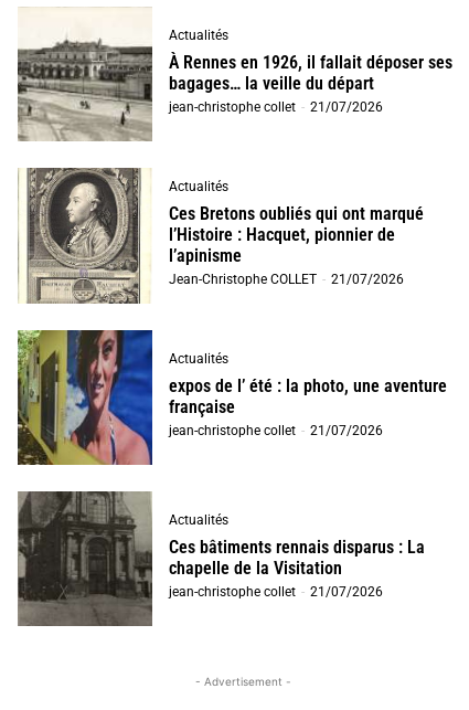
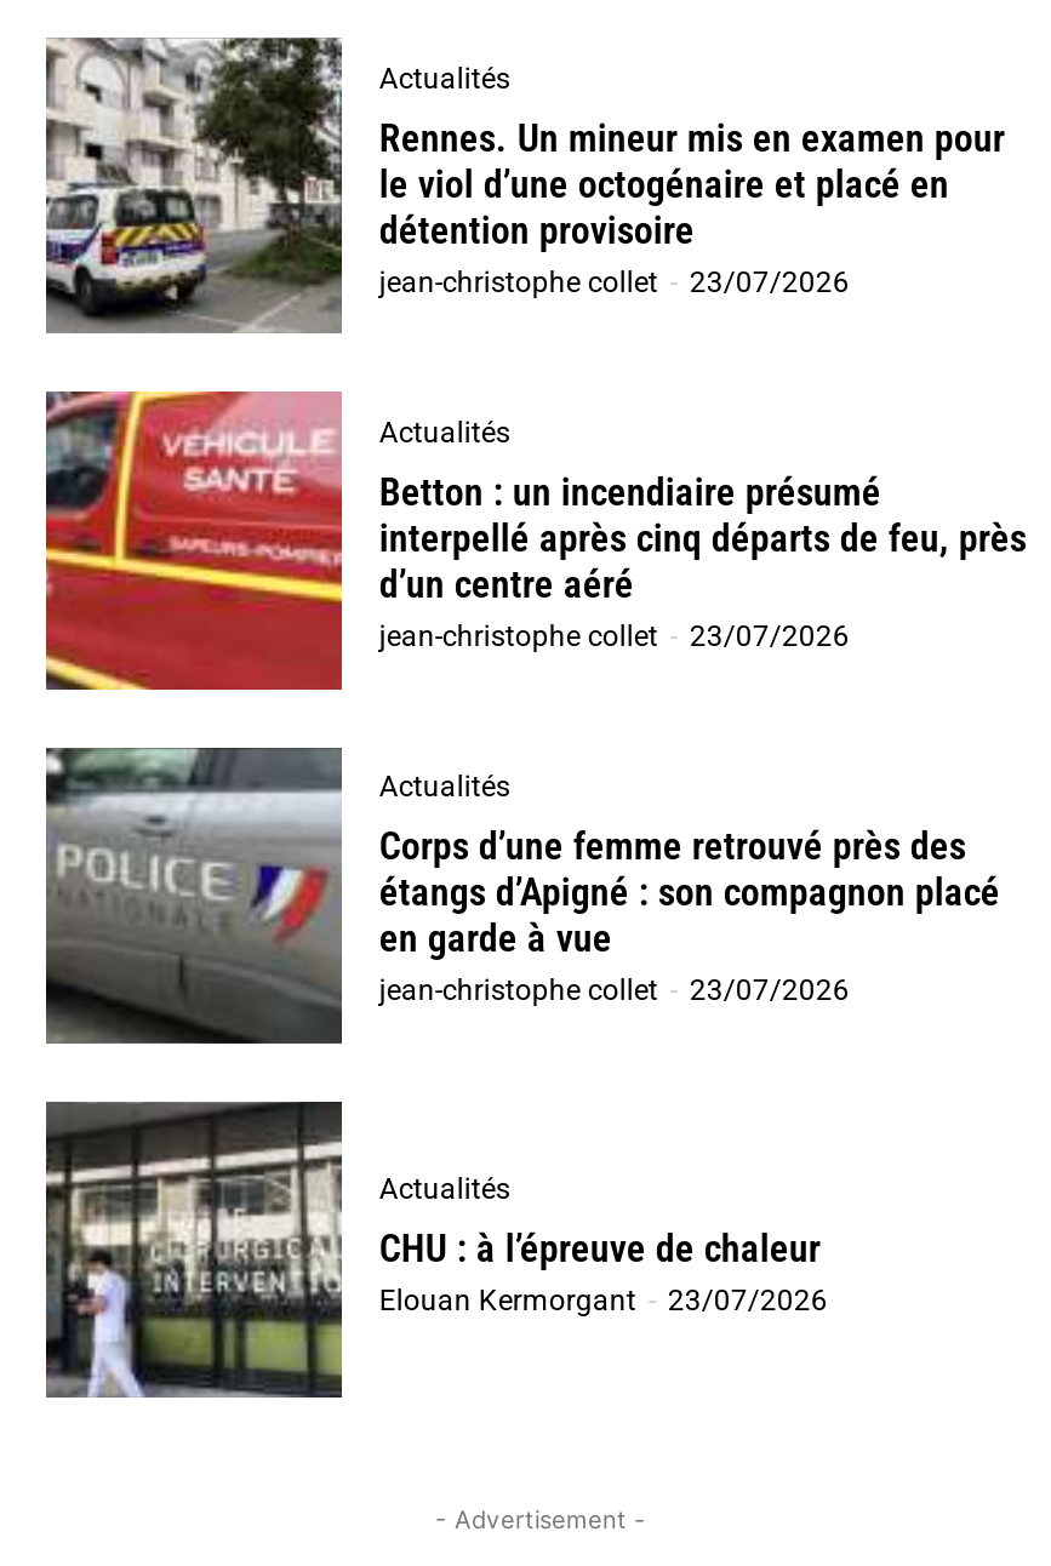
- [image]
- À Rennes en 1926, il fallait déposer ses
- bagages… la veille du départ
- jean-christophe collet - 21/07/2026
+ [image]
+ Rennes. Un mineur mis en examen pour
+ le viol d’une octogénaire et placé en
+ détention provisoire
+ jean-christophe collet - 23/07/2026

- [image]
- Ces Bretons oubliés qui ont marqué
- l’Histoire : Hacquet, pionnier de
- l’apinisme
- Jean-Christophe COLLET - 21/07/2026
+ [image]
+ Betton : un incendiaire présumé
+ interpellé après cinq départs de feu, près
+ d’un centre aéré
+ jean-christophe collet - 23/07/2026

- [image]
- expos de l’ été : la photo, une aventure
- française
- jean-christophe collet - 21/07/2026
+ [image]
+ Corps d’une femme retrouvé près des
+ étangs d’Apigné : son compagnon placé
+ en garde à vue
+ jean-christophe collet - 23/07/2026

- [image]
- Ces bâtiments rennais disparus : La
- chapelle de la Visitation
- jean-christophe collet - 21/07/2026
+ [image]
+ CHU : à l’épreuve de chaleur
+ Elouan Kermorgant - 23/07/2026
